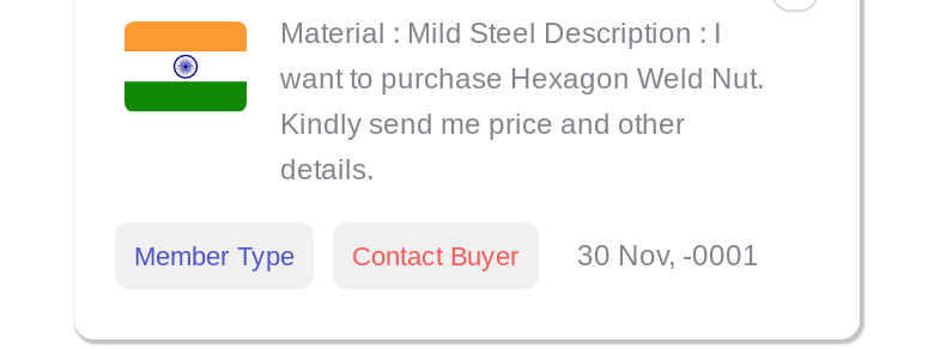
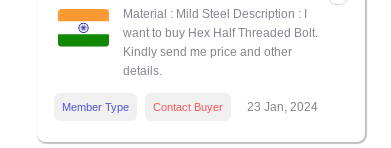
- want to purchase Hexagon Weld Nut.
+ want to buy Hex Half Threaded Bolt.

- Member Type Contact Buyer 30 Nov, -0001
+ Member Type Contact Buyer 23 Jan, 2024
